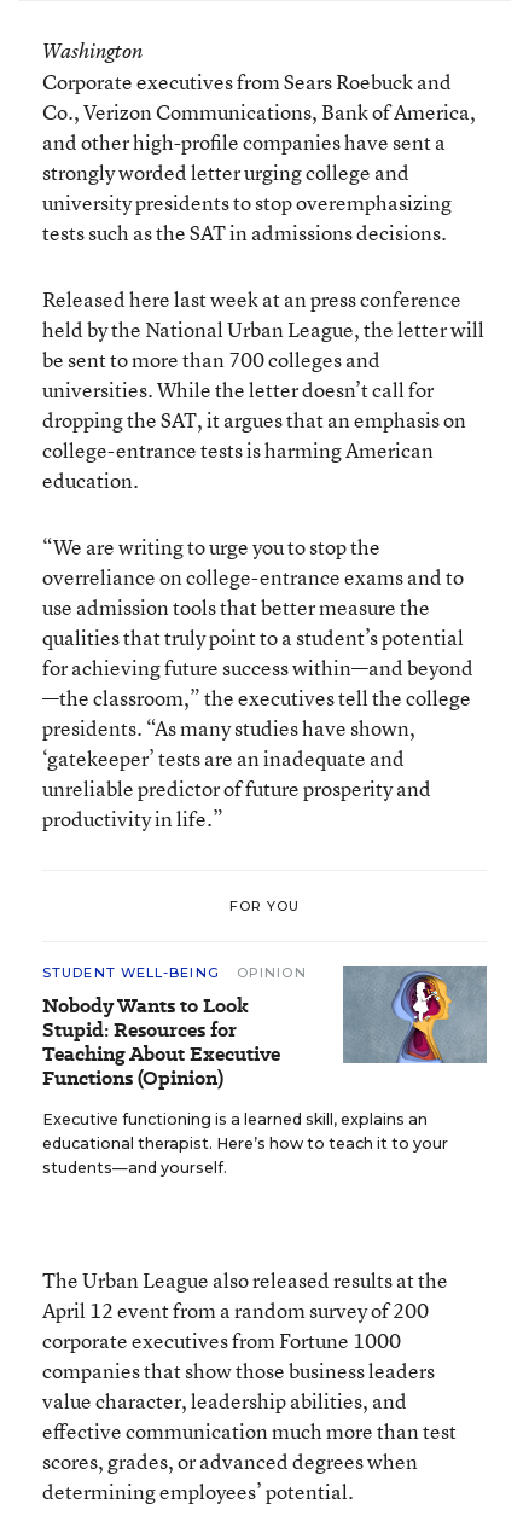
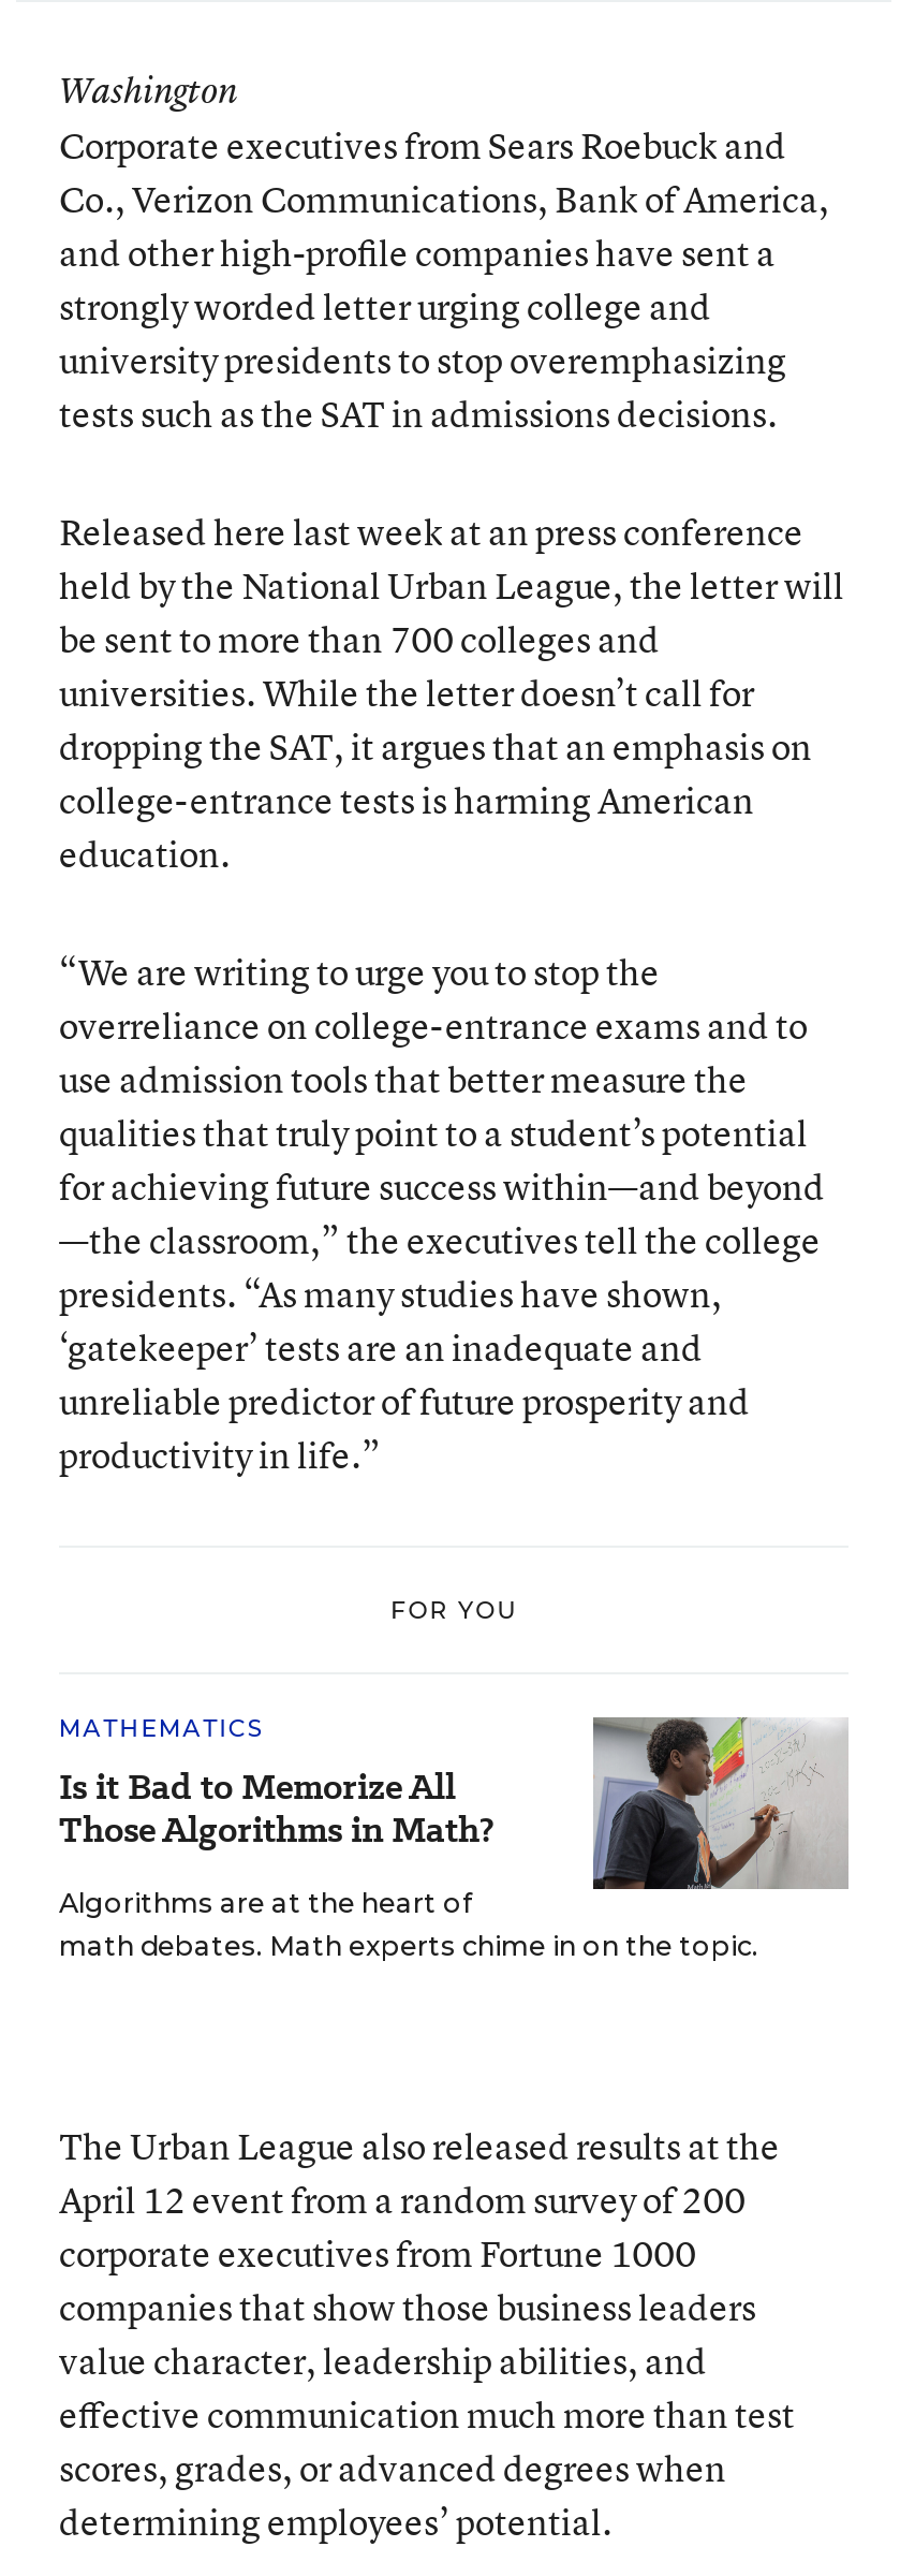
- STUDENT WELL-BEING
- OPINION
- Nobody Wants to Look
- Stupid: Resources for
- Teaching About Executive
- Functions (Opinion)
+ MATHEMATICS
+ Is it Bad to Memorize All
+ Those Algorithms in Math?

- [image]
- Executive functioning is a learned skill, explains an
- educational therapist. Here’s how to teach it to your
- students—and yourself.
+ [image]
+ Algorithms are at the heart of
+ math debates. Math experts chime in on the topic.
